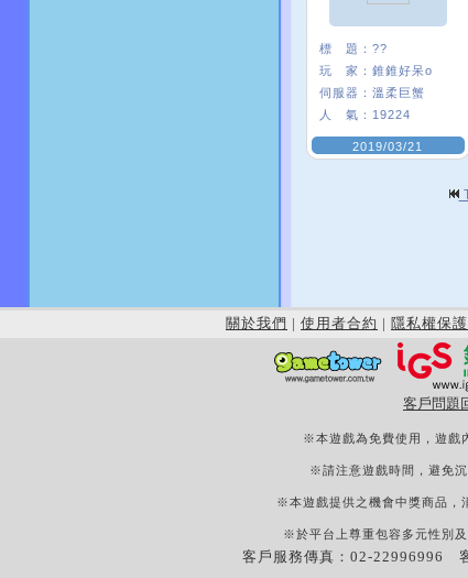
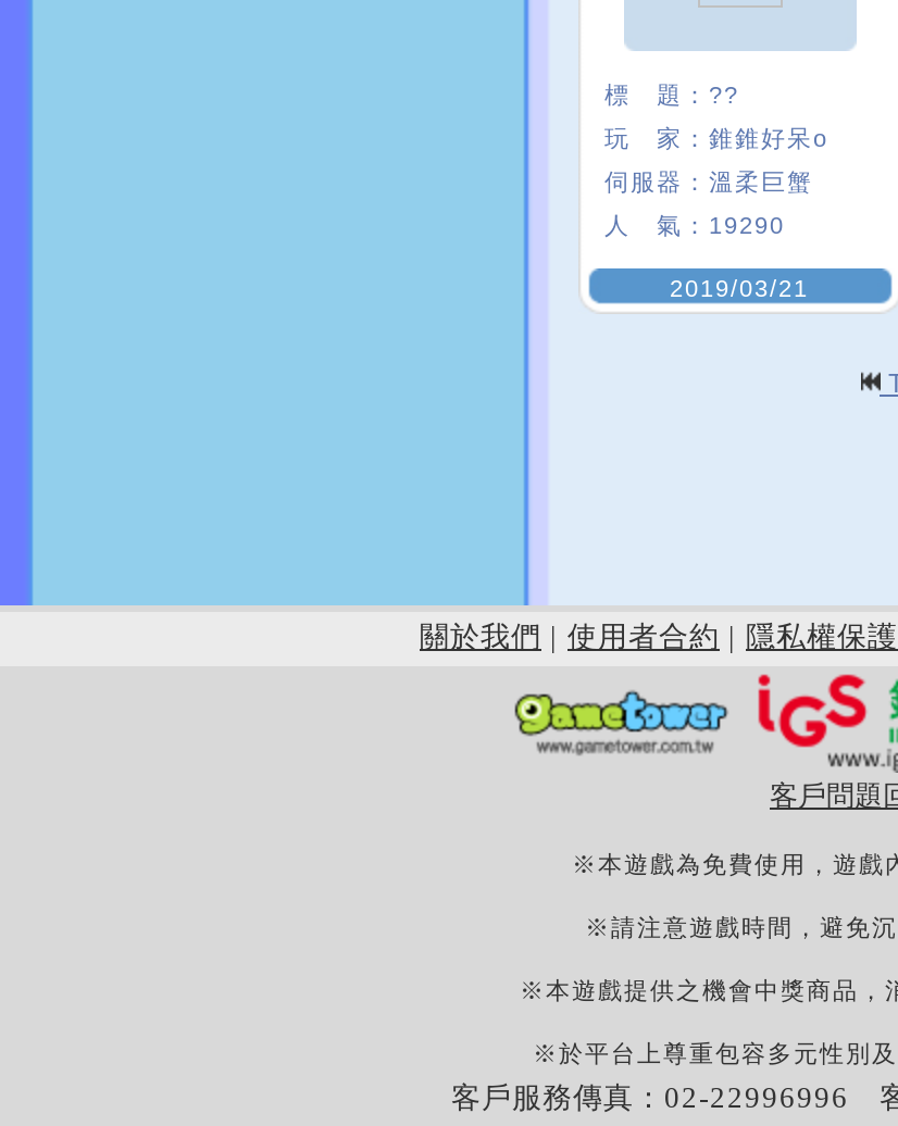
- 人 氣：19224
+ 人 氣：19290
